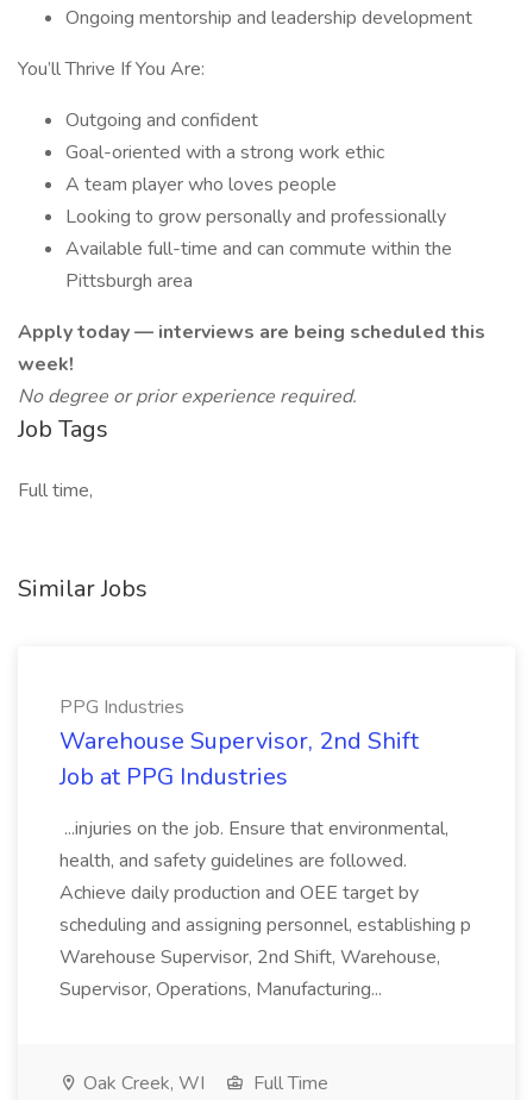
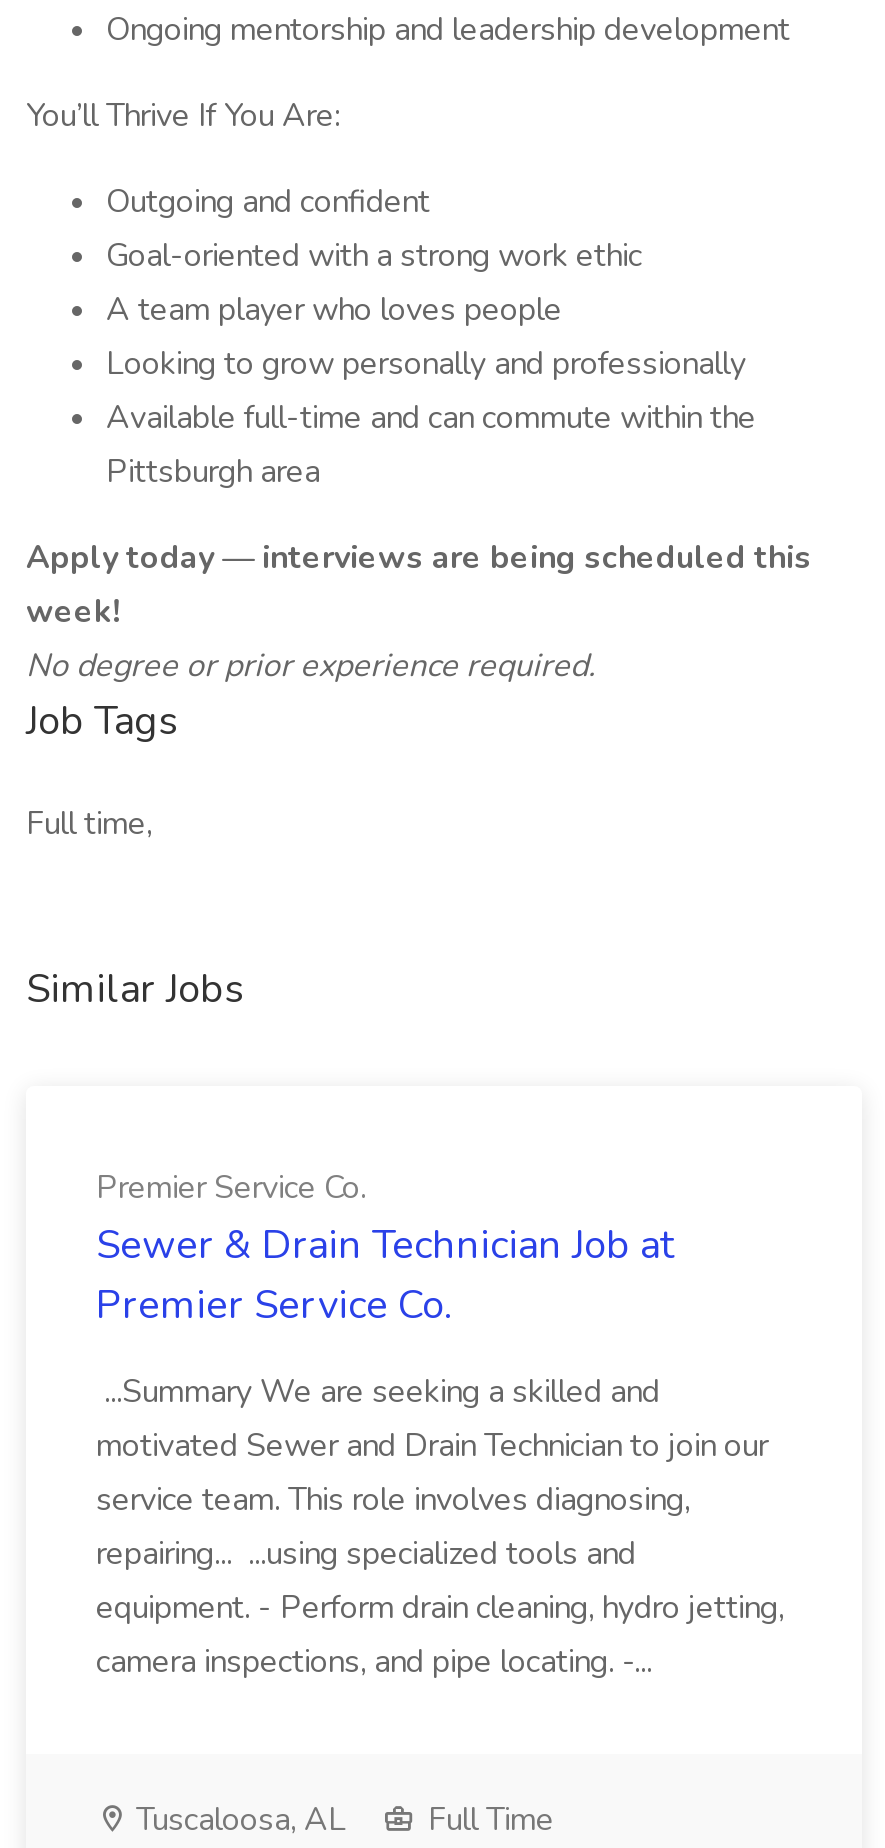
- PPG Industries
- Warehouse Supervisor, 2nd Shift
- Job at PPG Industries
+ Premier Service Co.
+ Sewer & Drain Technician Job at
+ Premier Service Co.

- ...injuries on the job. Ensure that environmental,
- health, and safety guidelines are followed.
- Achieve daily production and OEE target by
- scheduling and assigning personnel, establishing p
- Warehouse Supervisor, 2nd Shift, Warehouse,
- Supervisor, Operations, Manufacturing...
+ ...Summary We are seeking a skilled and
+ motivated Sewer and Drain Technician to join our
+ service team. This role involves diagnosing,
+ repairing... ...using specialized tools and
+ equipment. - Perform drain cleaning, hydro jetting,
+ camera inspections, and pipe locating. -...

- Oak Creek, WI
+ Tuscaloosa, AL
